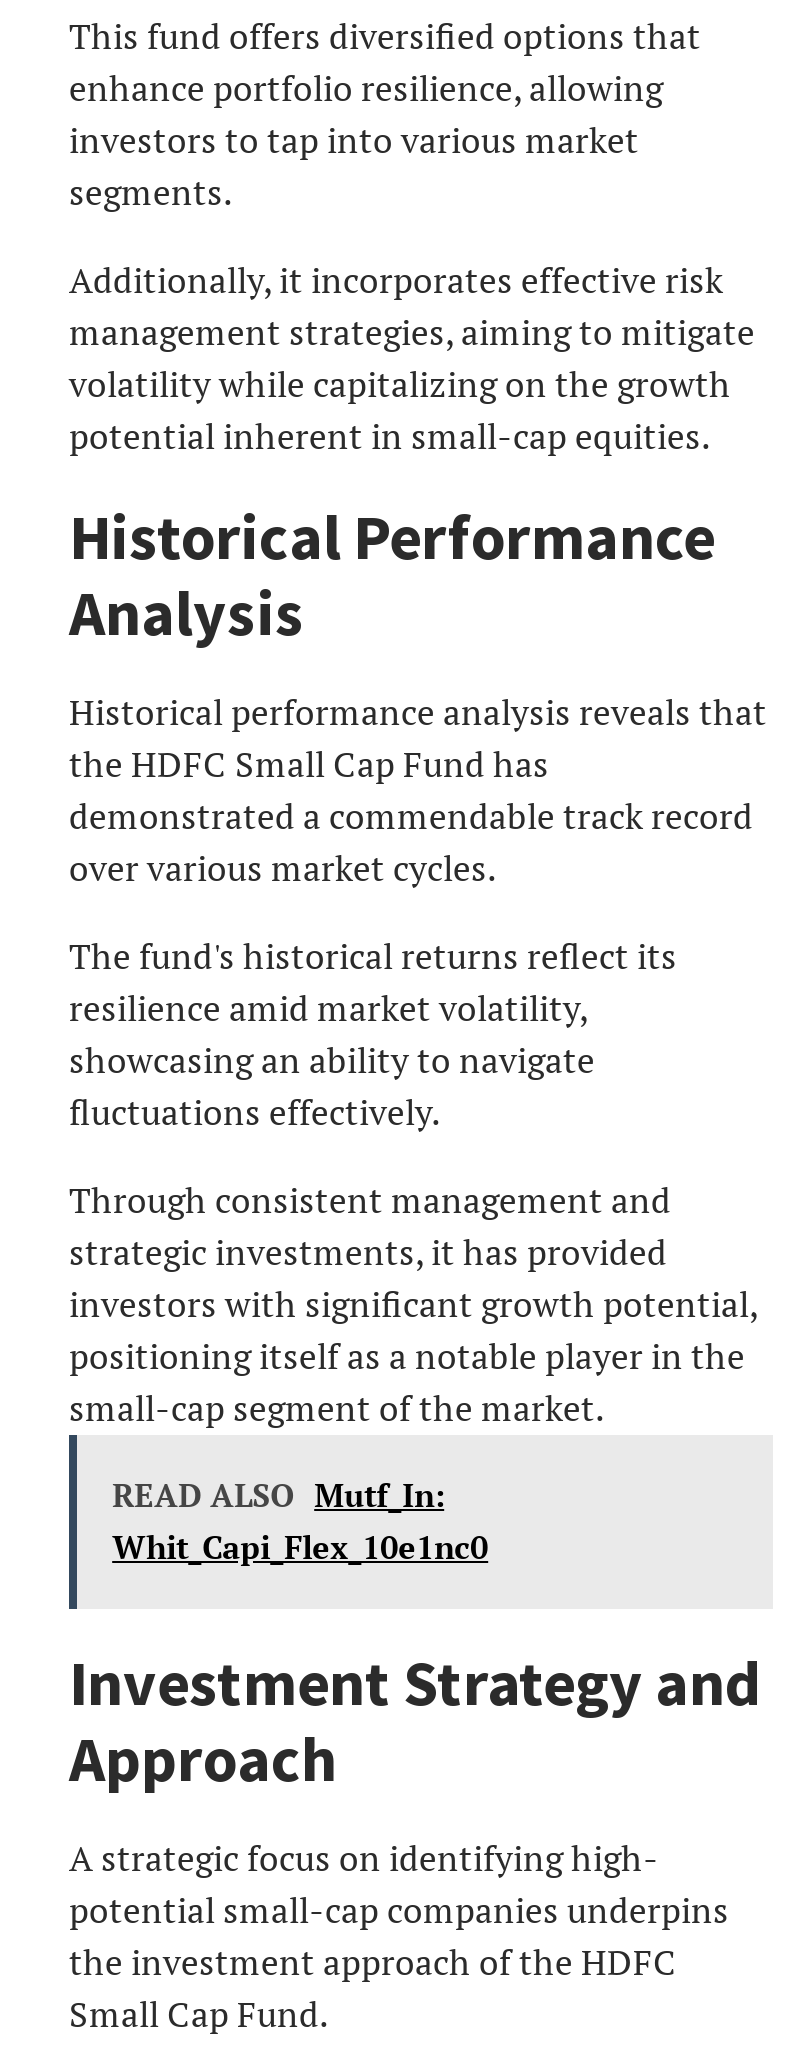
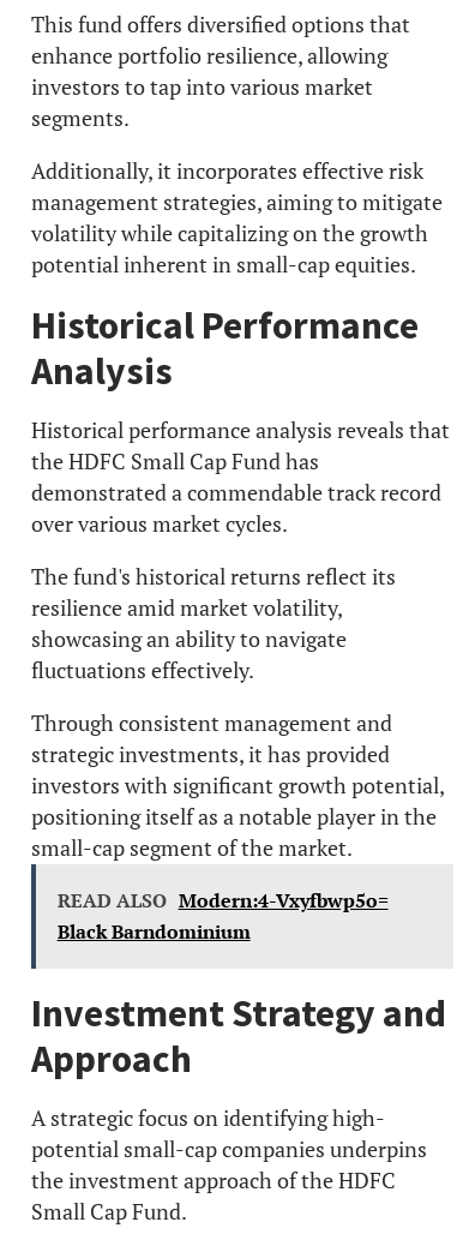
- READ ALSO Mutf_In:
- Whit_Capi_Flex_10e1nc0
+ READ ALSO Modern:4-Vxyfbwp5o=
+ Black Barndominium
